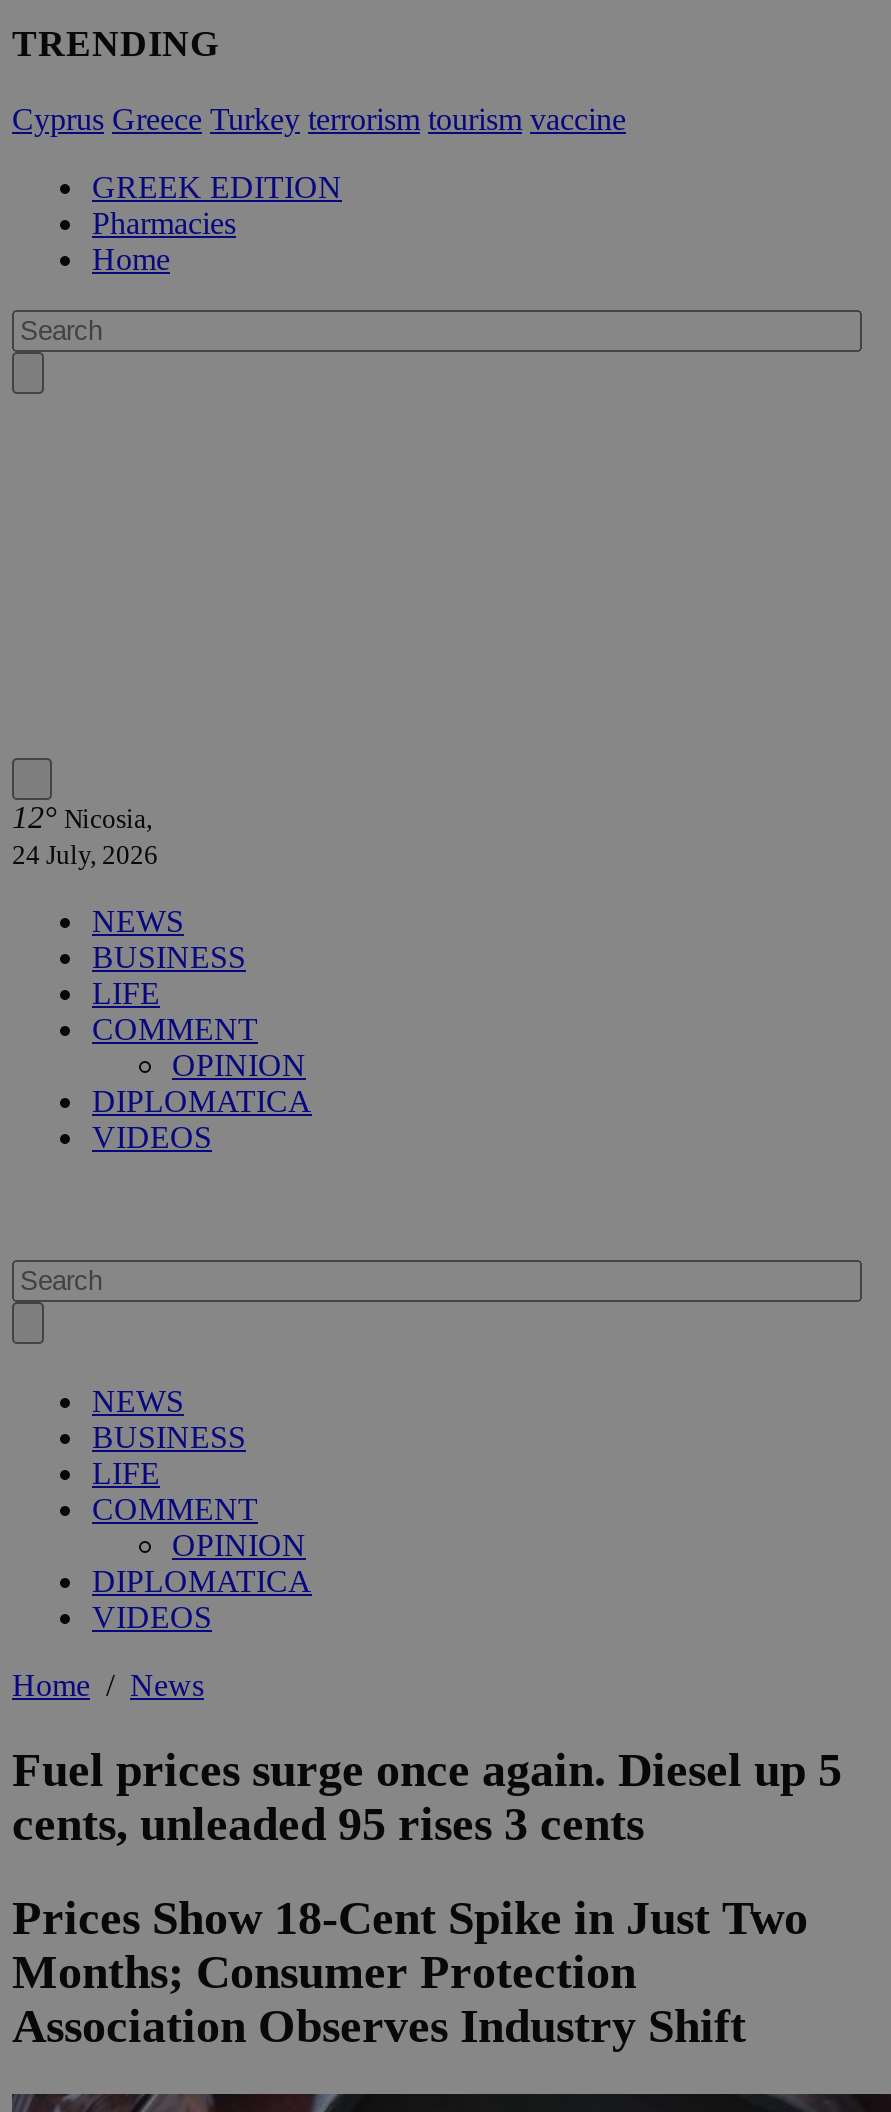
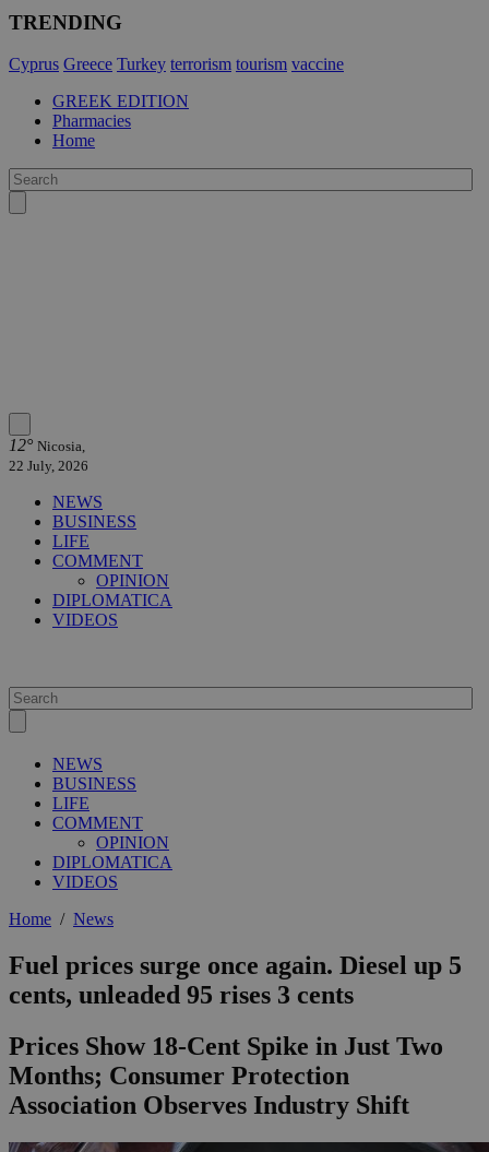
- 24 July, 2026
+ 22 July, 2026
